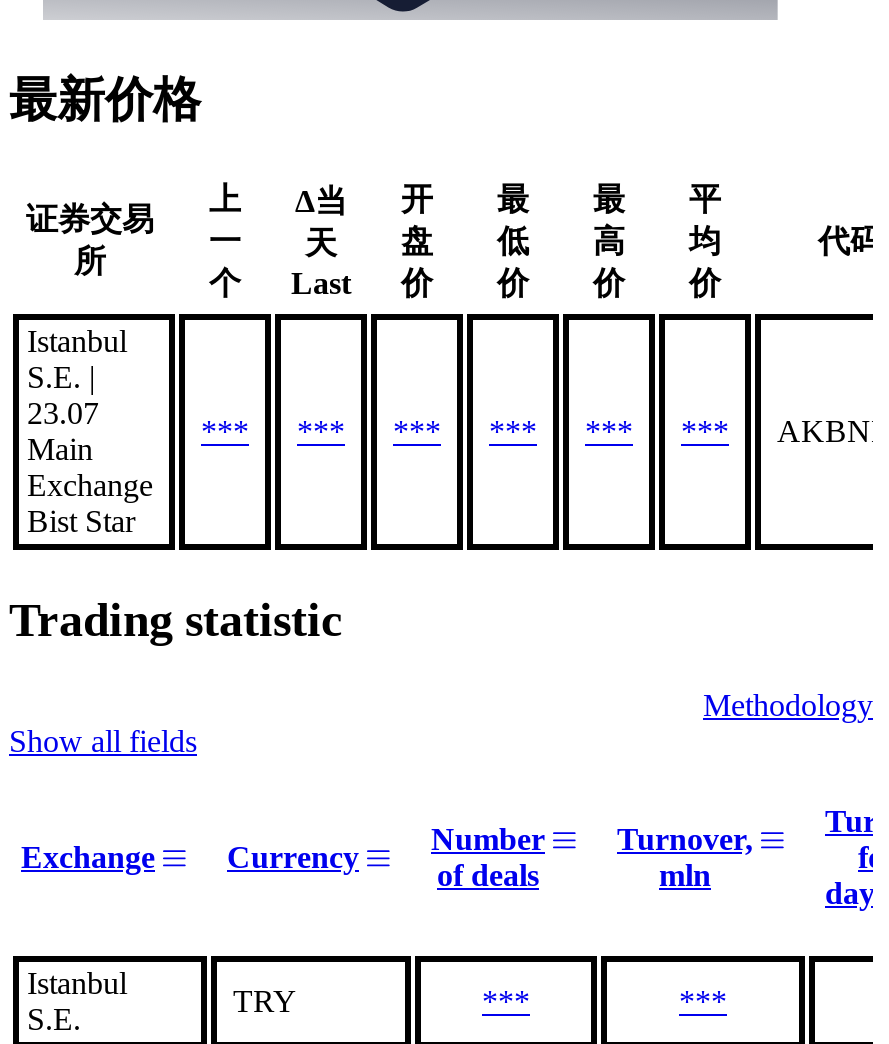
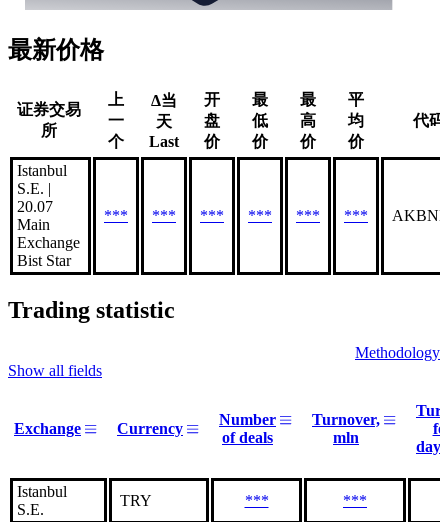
- 23.07
+ 20.07
